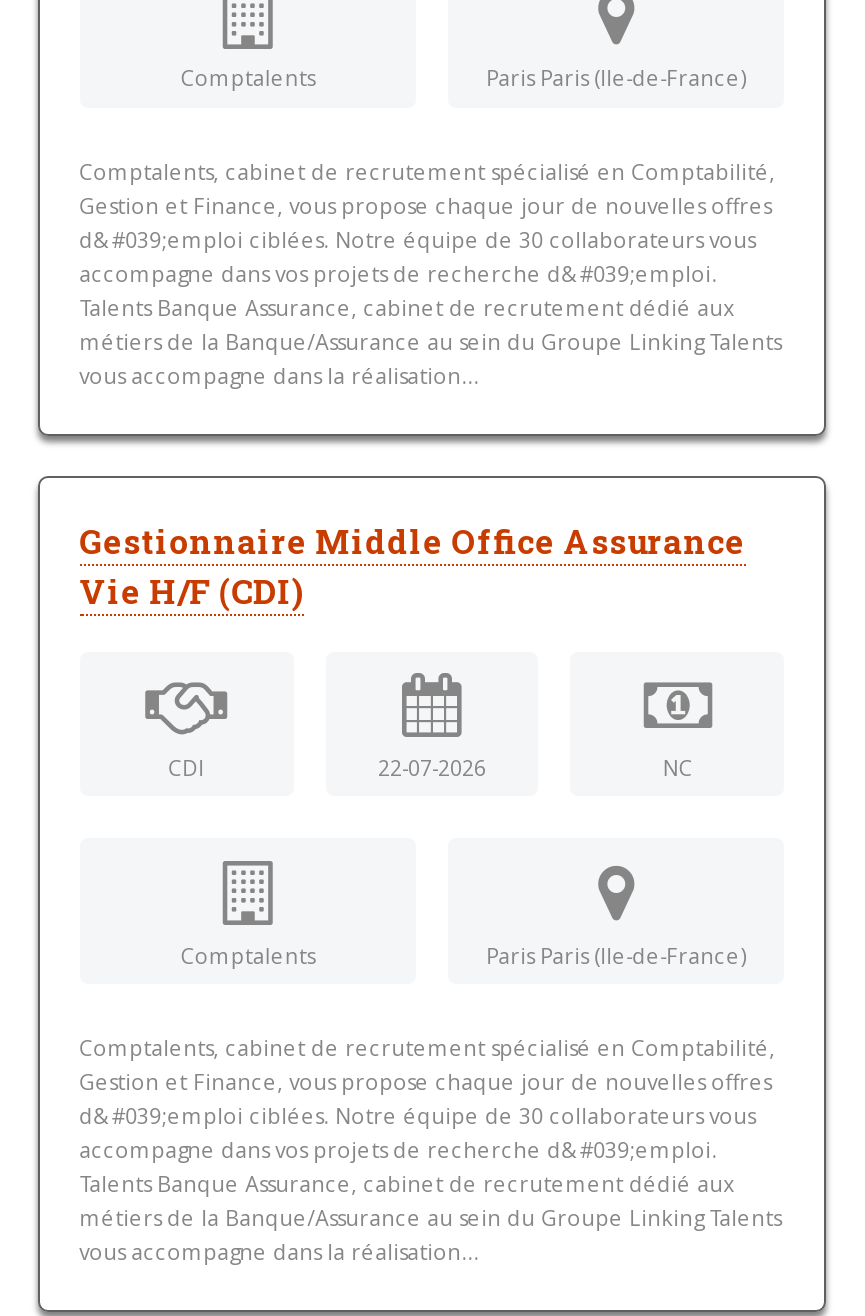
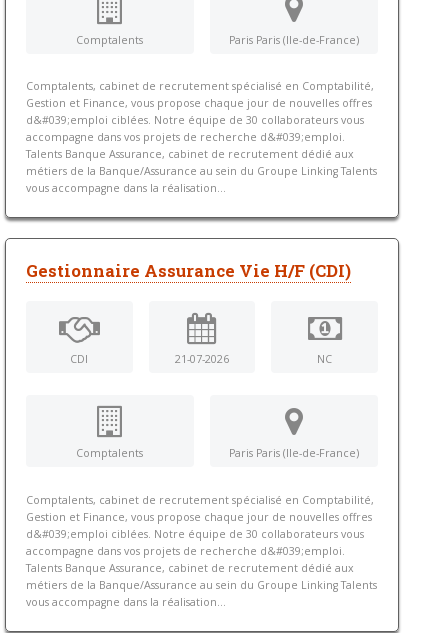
- Gestionnaire Middle Office Assurance
- Vie H/F (CDI)
+ Gestionnaire Assurance Vie H/F (CDI)

- 22-07-2026
+ 21-07-2026
